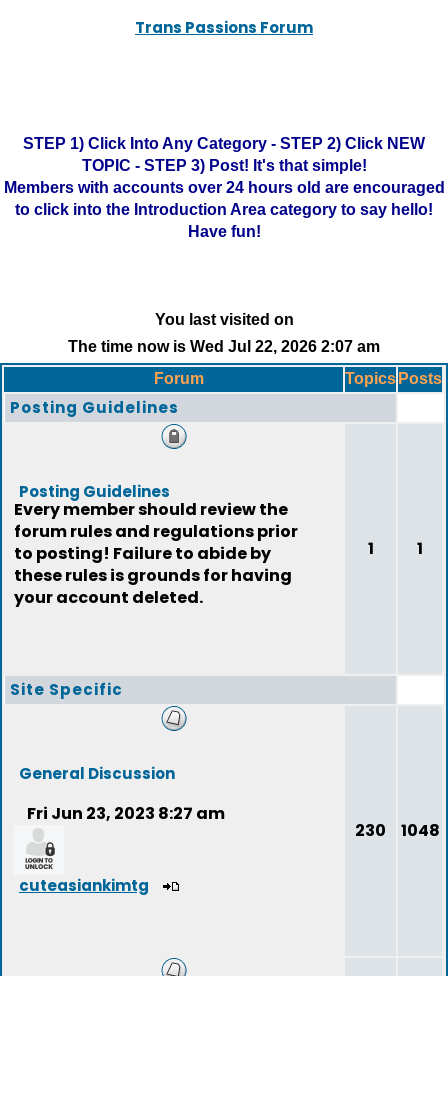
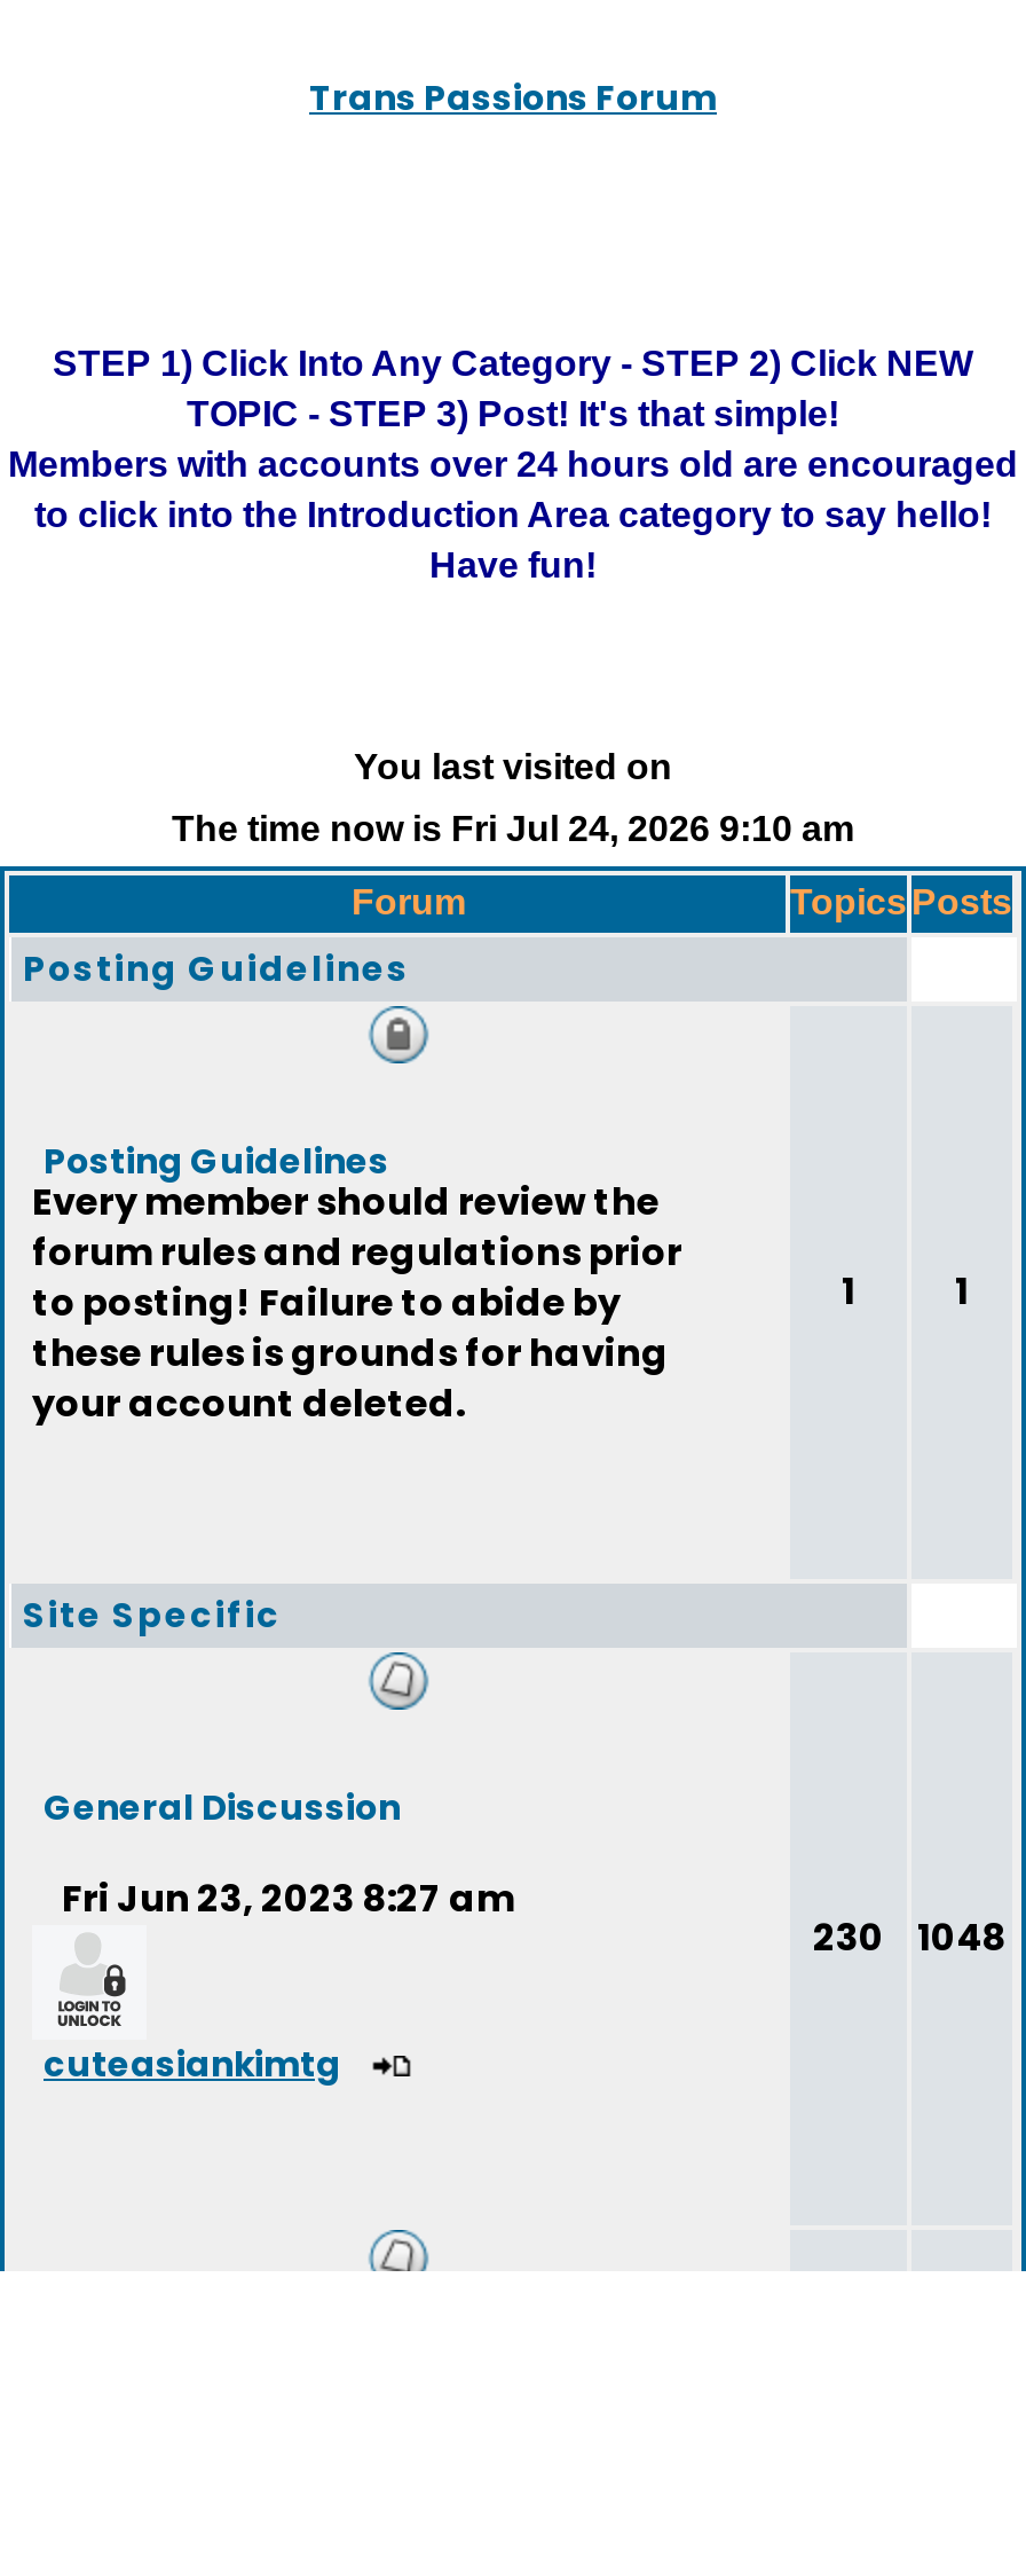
- The time now is Wed Jul 22, 2026 2:07 am
+ The time now is Fri Jul 24, 2026 9:10 am
